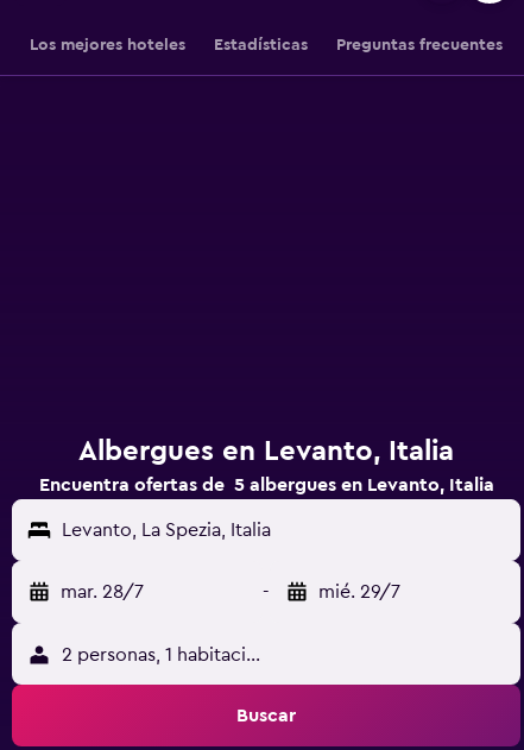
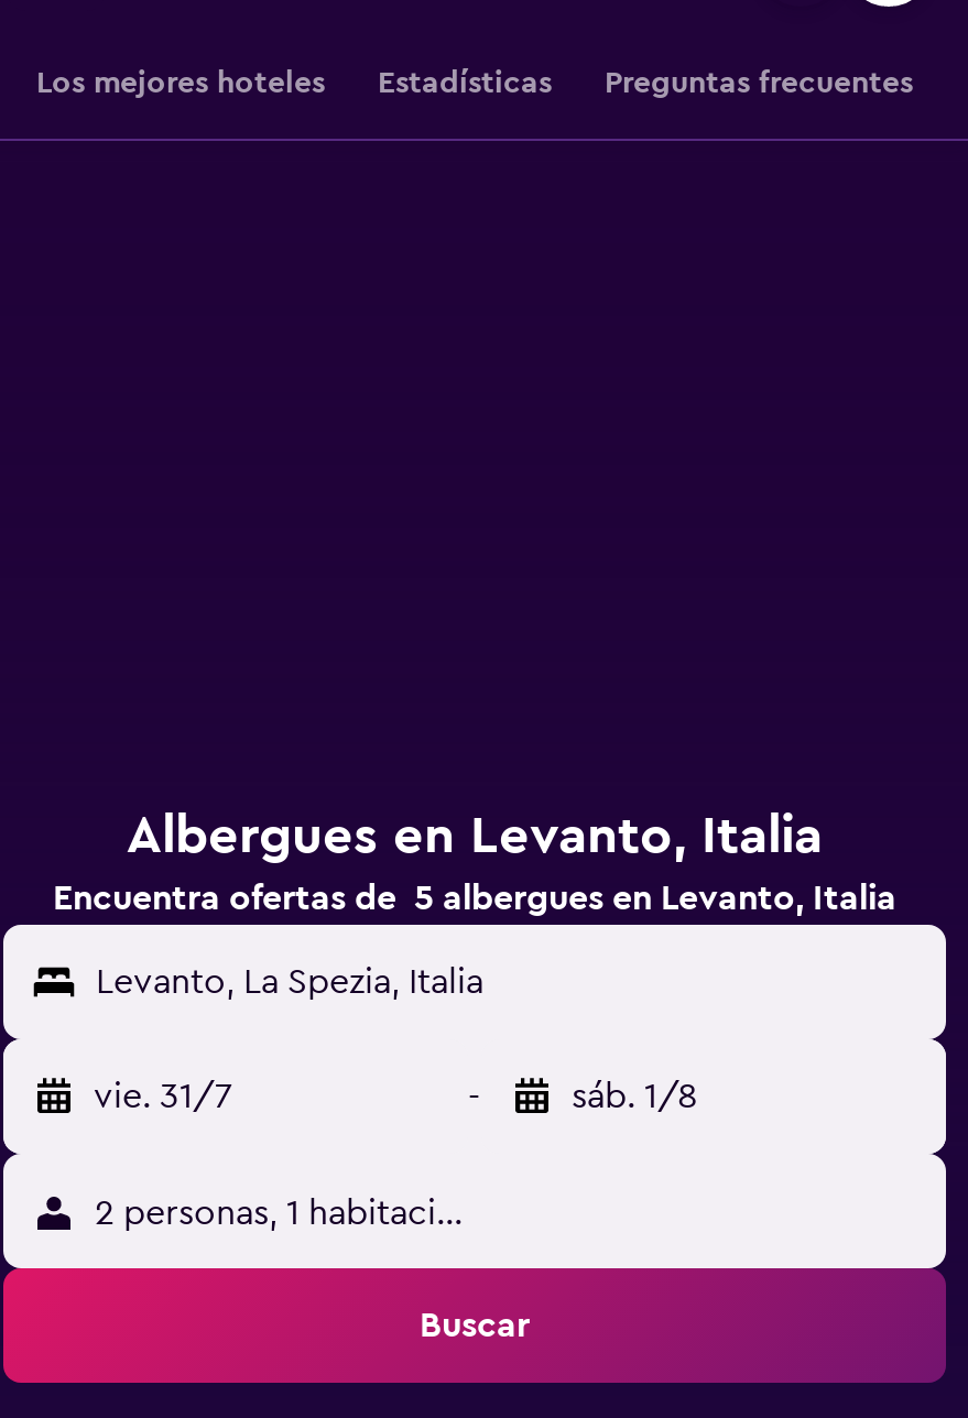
- mar. 28/7
+ vie. 31/7

- mié. 29/7
+ sáb. 1/8
